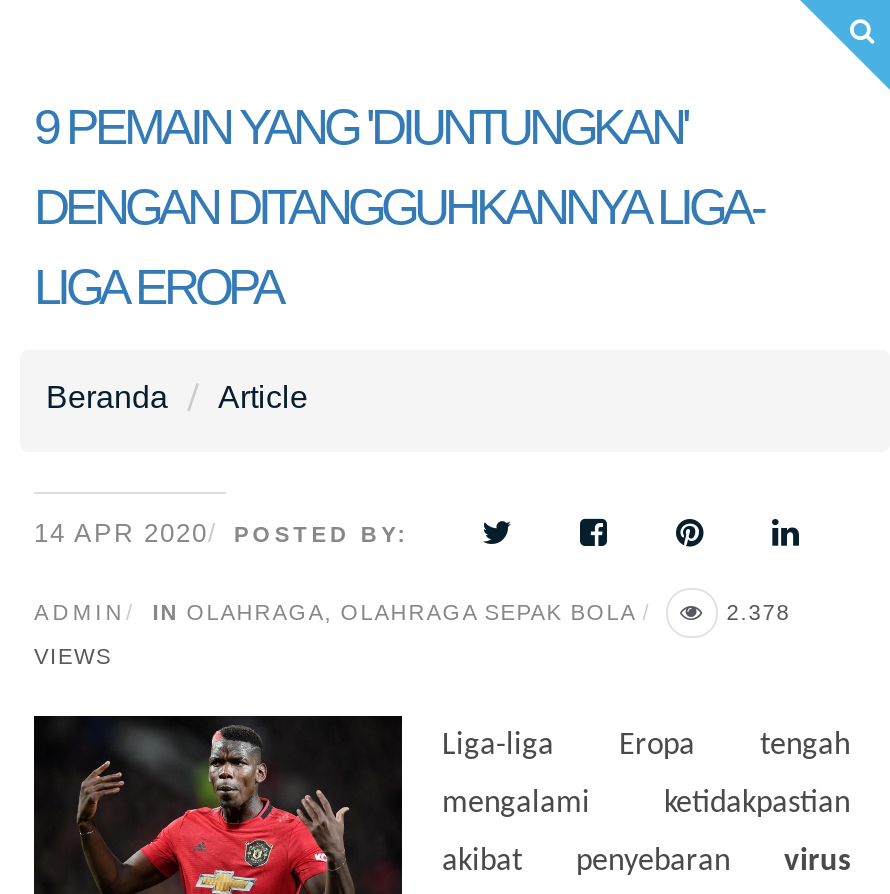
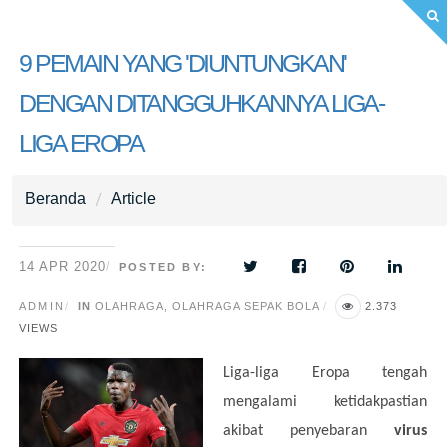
- 2.378
+ 2.373
